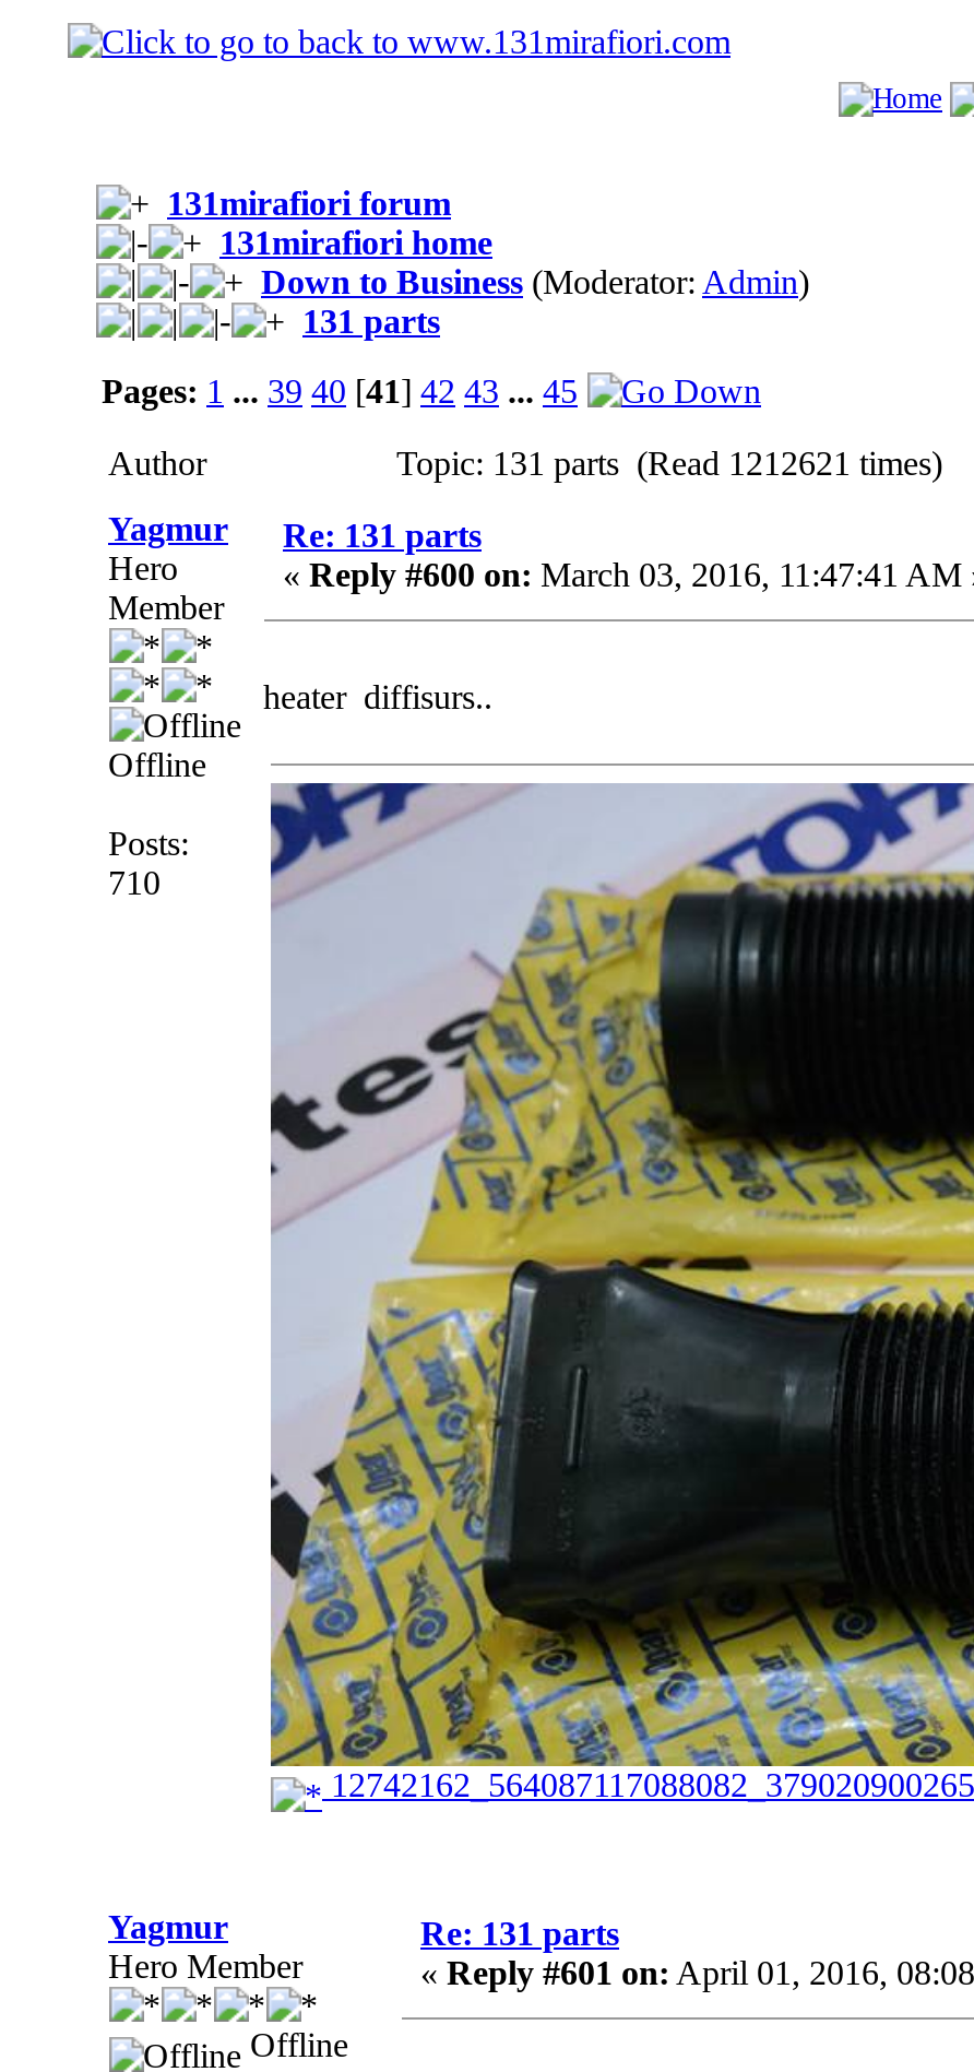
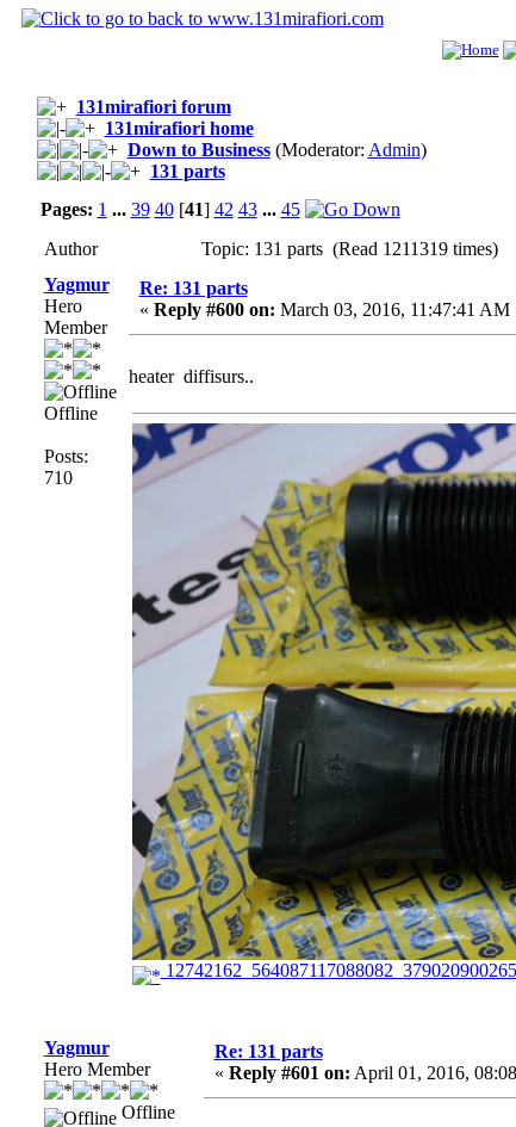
- Topic: 131 parts (Read 1212621 times)
+ Topic: 131 parts (Read 1211319 times)
